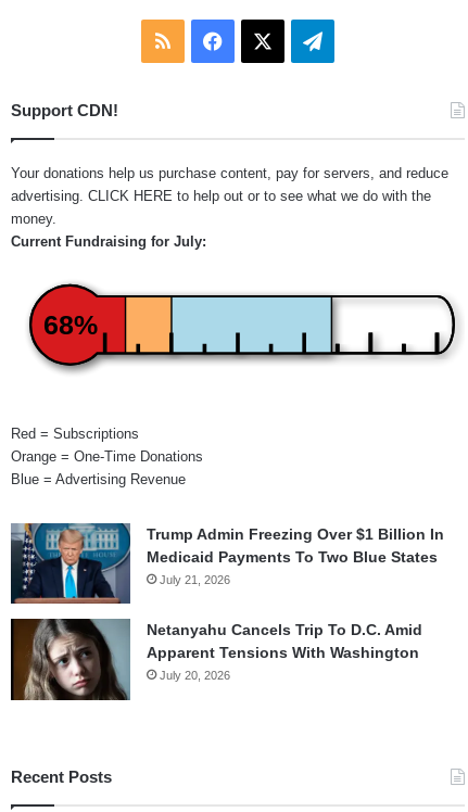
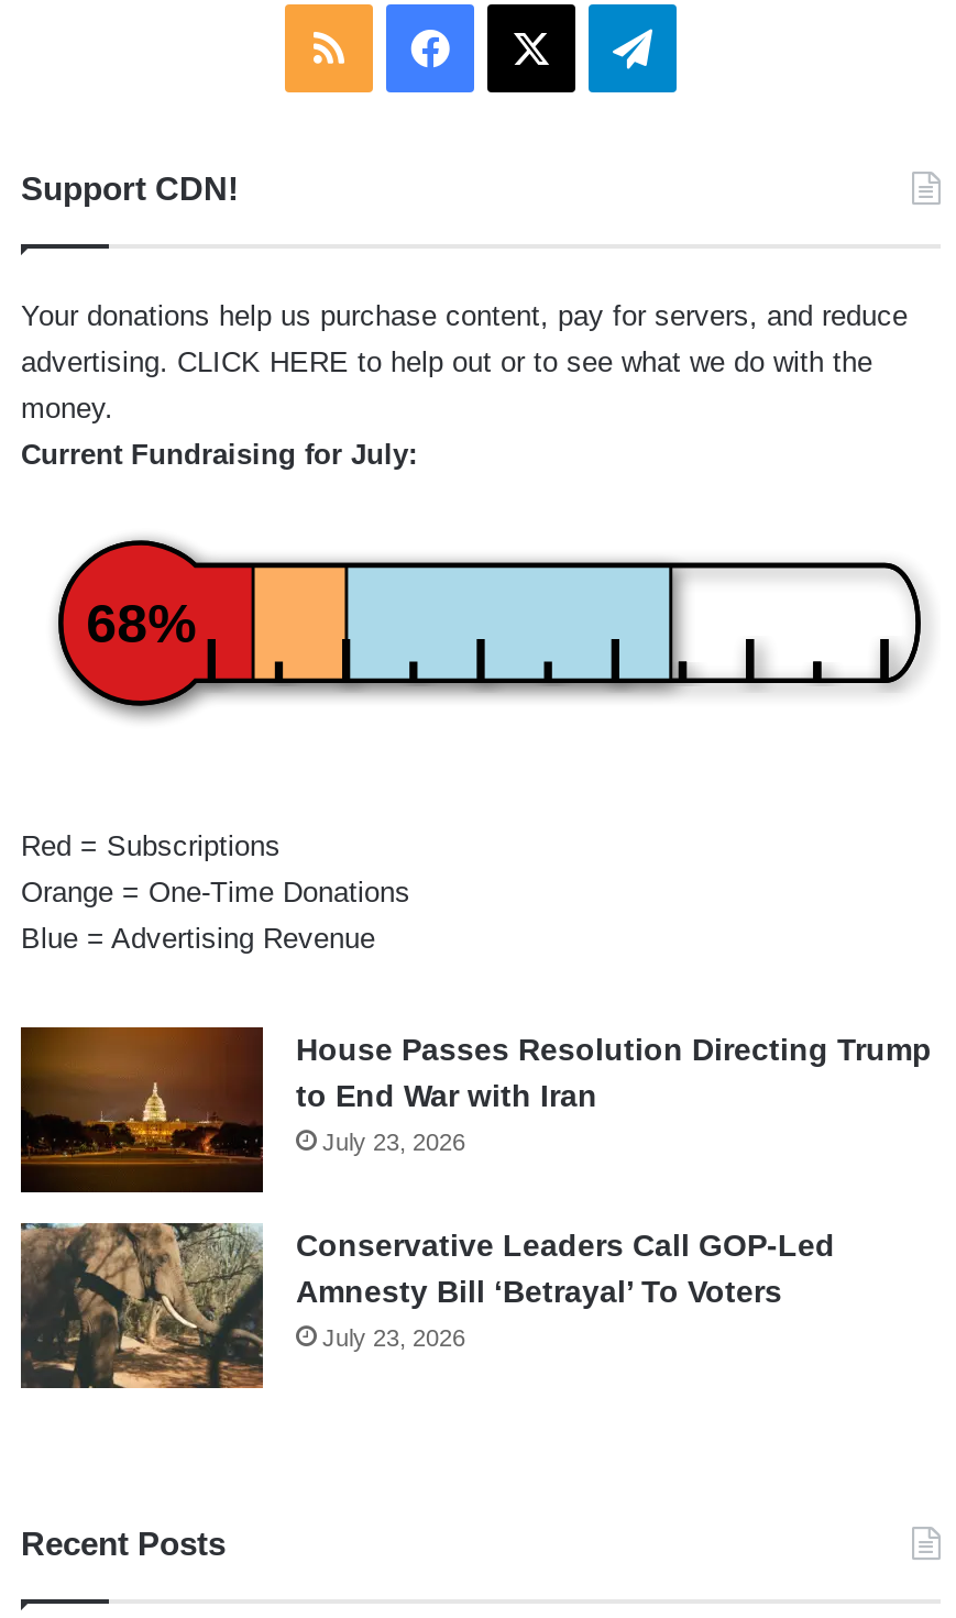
- [image]
- Trump Admin Freezing Over $1 Billion In
- Medicaid Payments To Two Blue States
- July 21, 2026
+ [image]
+ House Passes Resolution Directing Trump
+ to End War with Iran
+ July 23, 2026

- [image]
- Netanyahu Cancels Trip To D.C. Amid
- Apparent Tensions With Washington
- July 20, 2026
+ [image]
+ Conservative Leaders Call GOP-Led
+ Amnesty Bill ‘Betrayal’ To Voters
+ July 23, 2026
